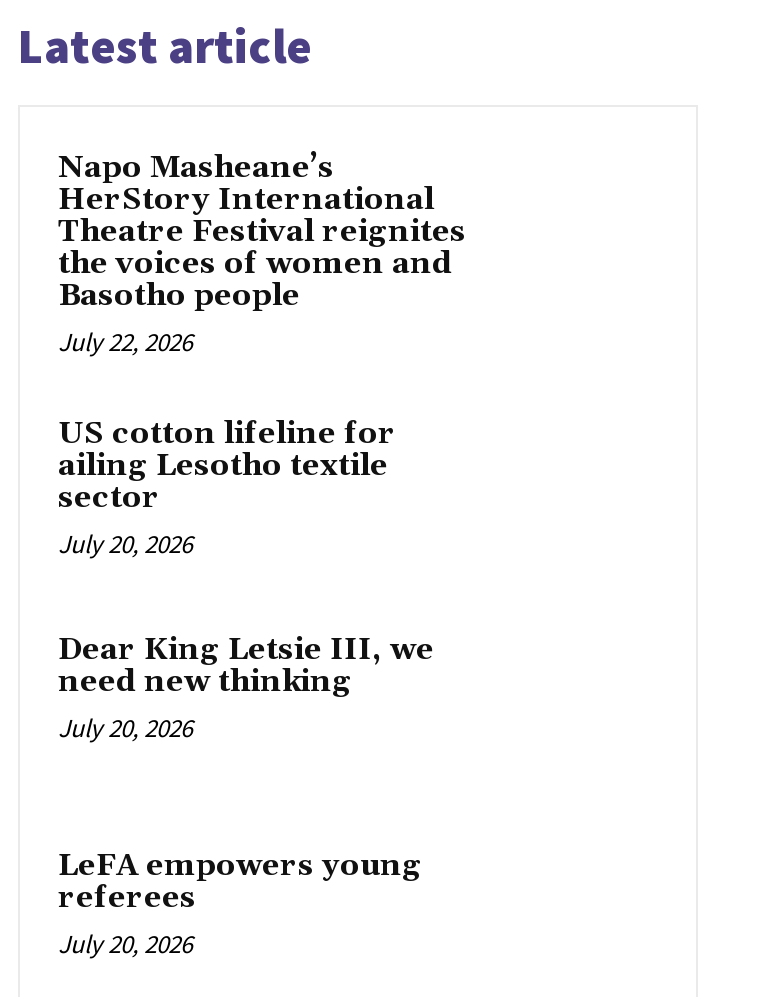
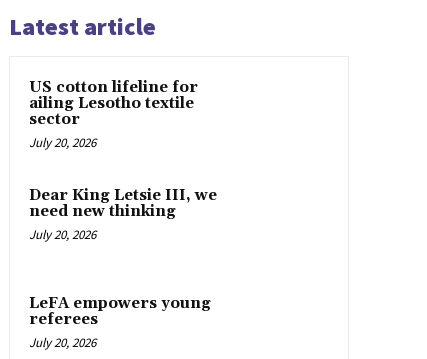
- Napo Masheane’s
- HerStory International
- Theatre Festival reignites
- the voices of women and
- Basotho people
- July 22, 2026
